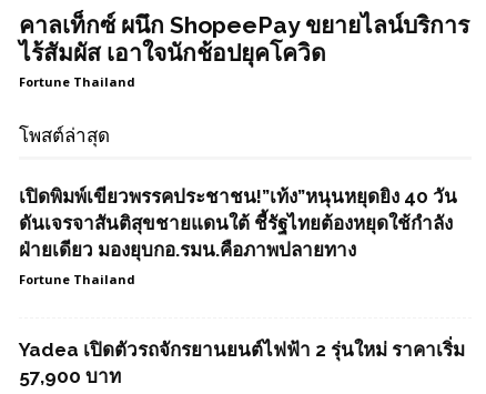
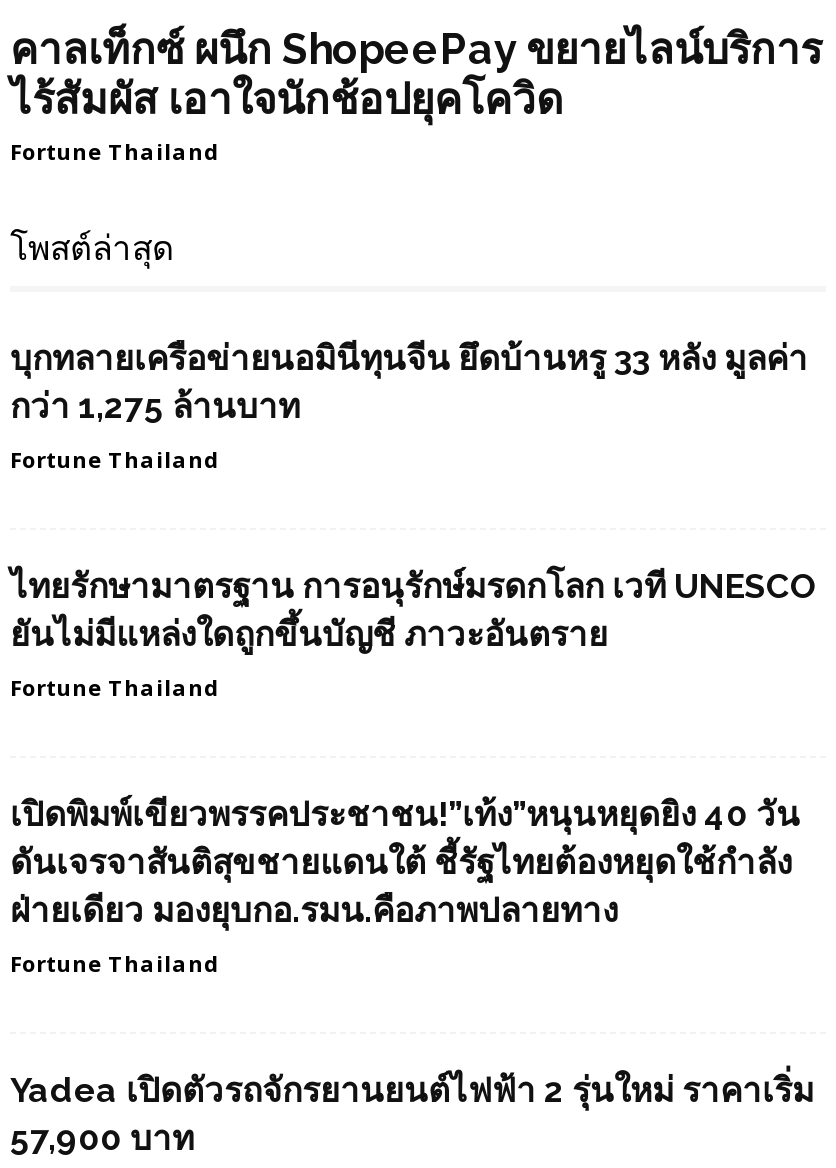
+ บุกทลายเครือข่ายนอมินีทุนจีน ยึดบ้านหรู 33 หลัง มูลค่า
+ กว่า 1,275 ล้านบาท
+ Fortune Thailand
+ ไทยรักษามาตรฐาน การอนุรักษ์มรดกโลก เวที UNESCO
+ ยันไม่มีแหล่งใดถูกขึ้นบัญชี ภาวะอันตราย
+ Fortune Thailand
